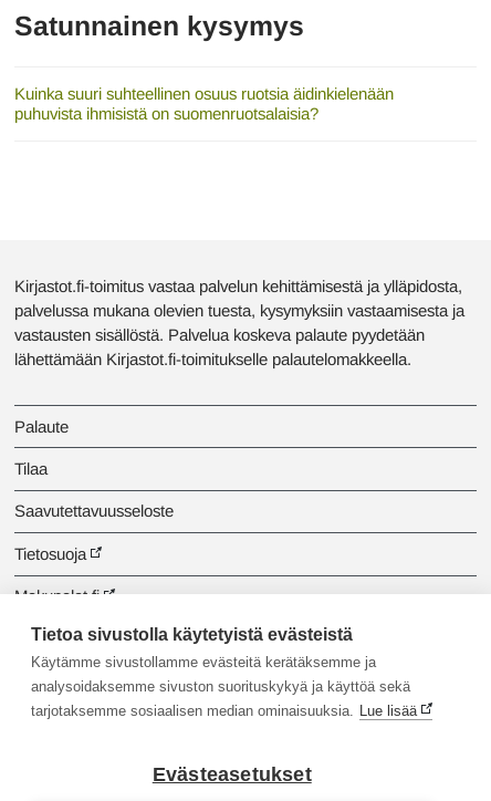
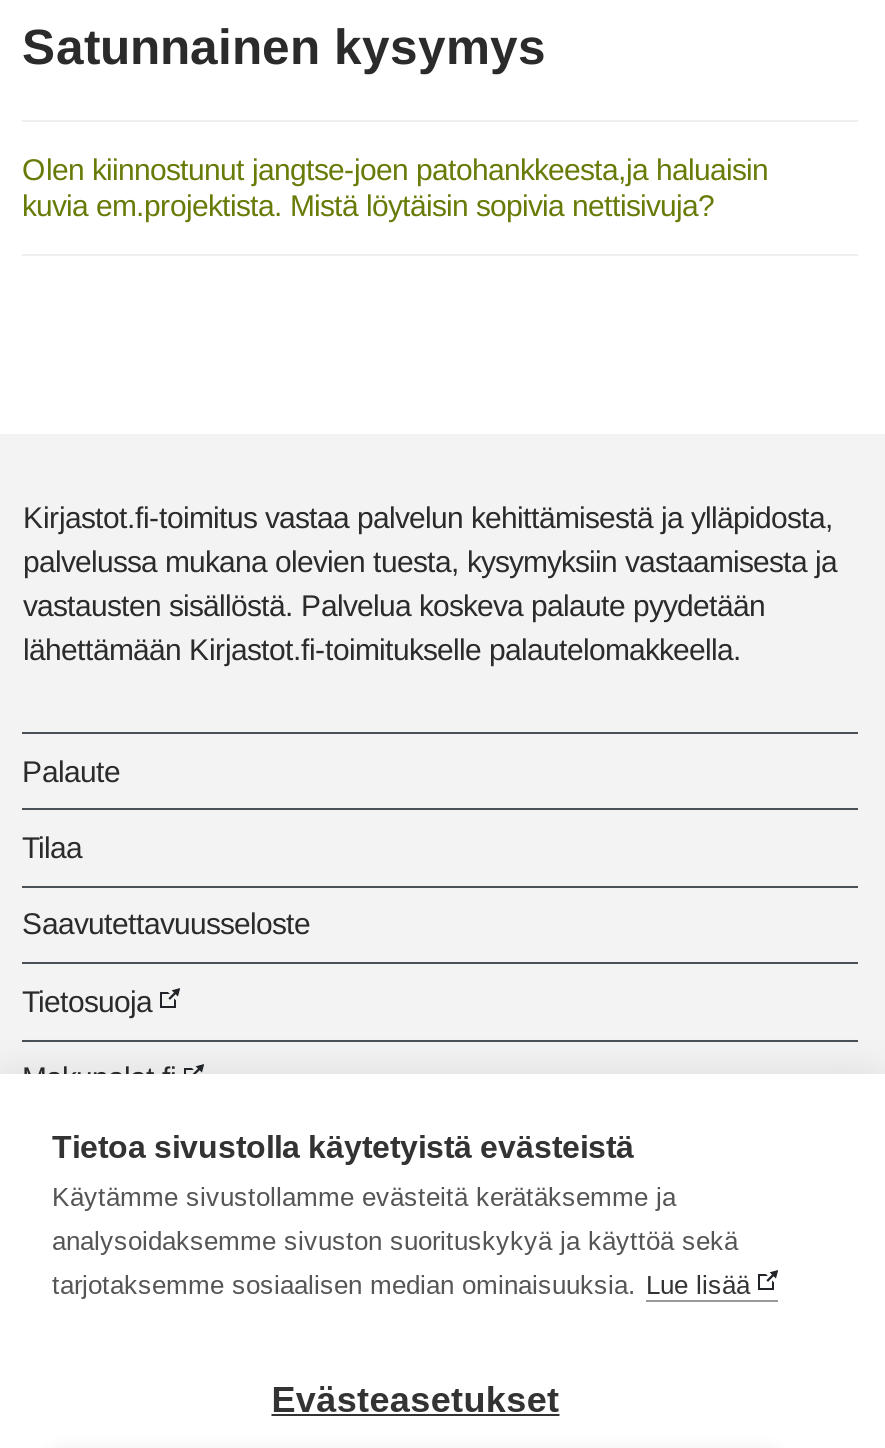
- Kuinka suuri suhteellinen osuus ruotsia äidinkielenään
- puhuvista ihmisistä on suomenruotsalaisia?
+ Olen kiinnostunut jangtse-joen patohankkeesta,ja haluaisin
+ kuvia em.projektista. Mistä löytäisin sopivia nettisivuja?
